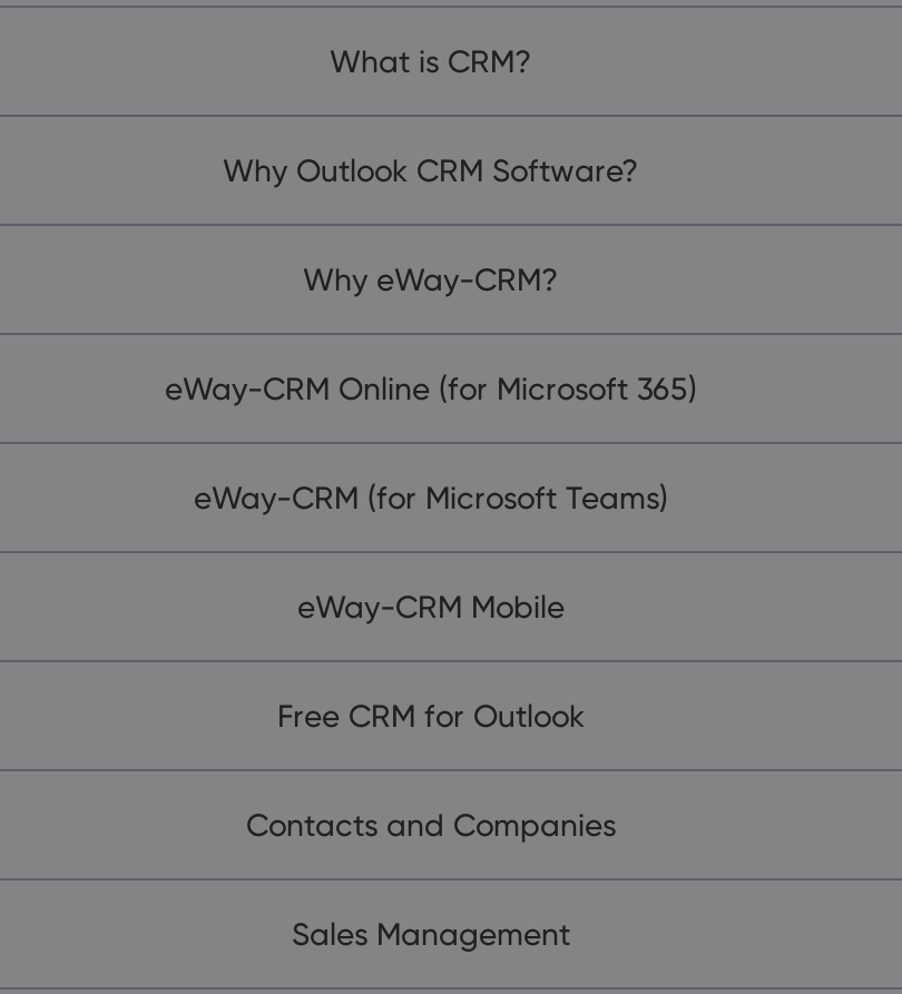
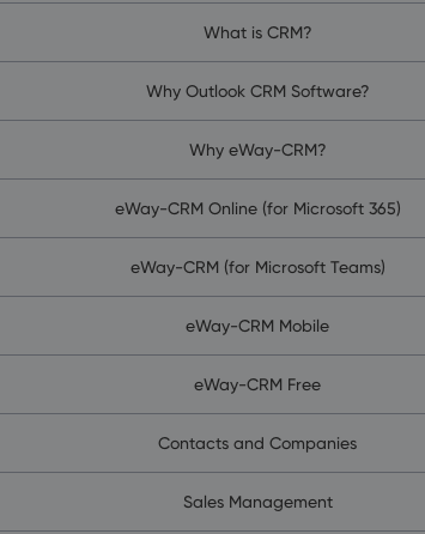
- Free CRM for Outlook
+ eWay-CRM Free
